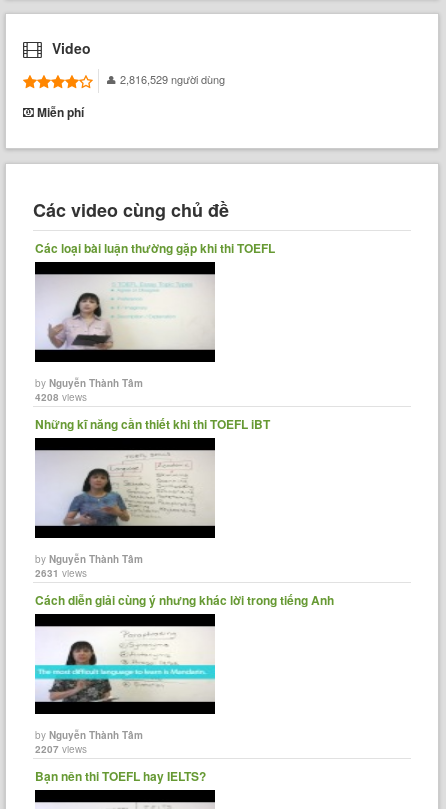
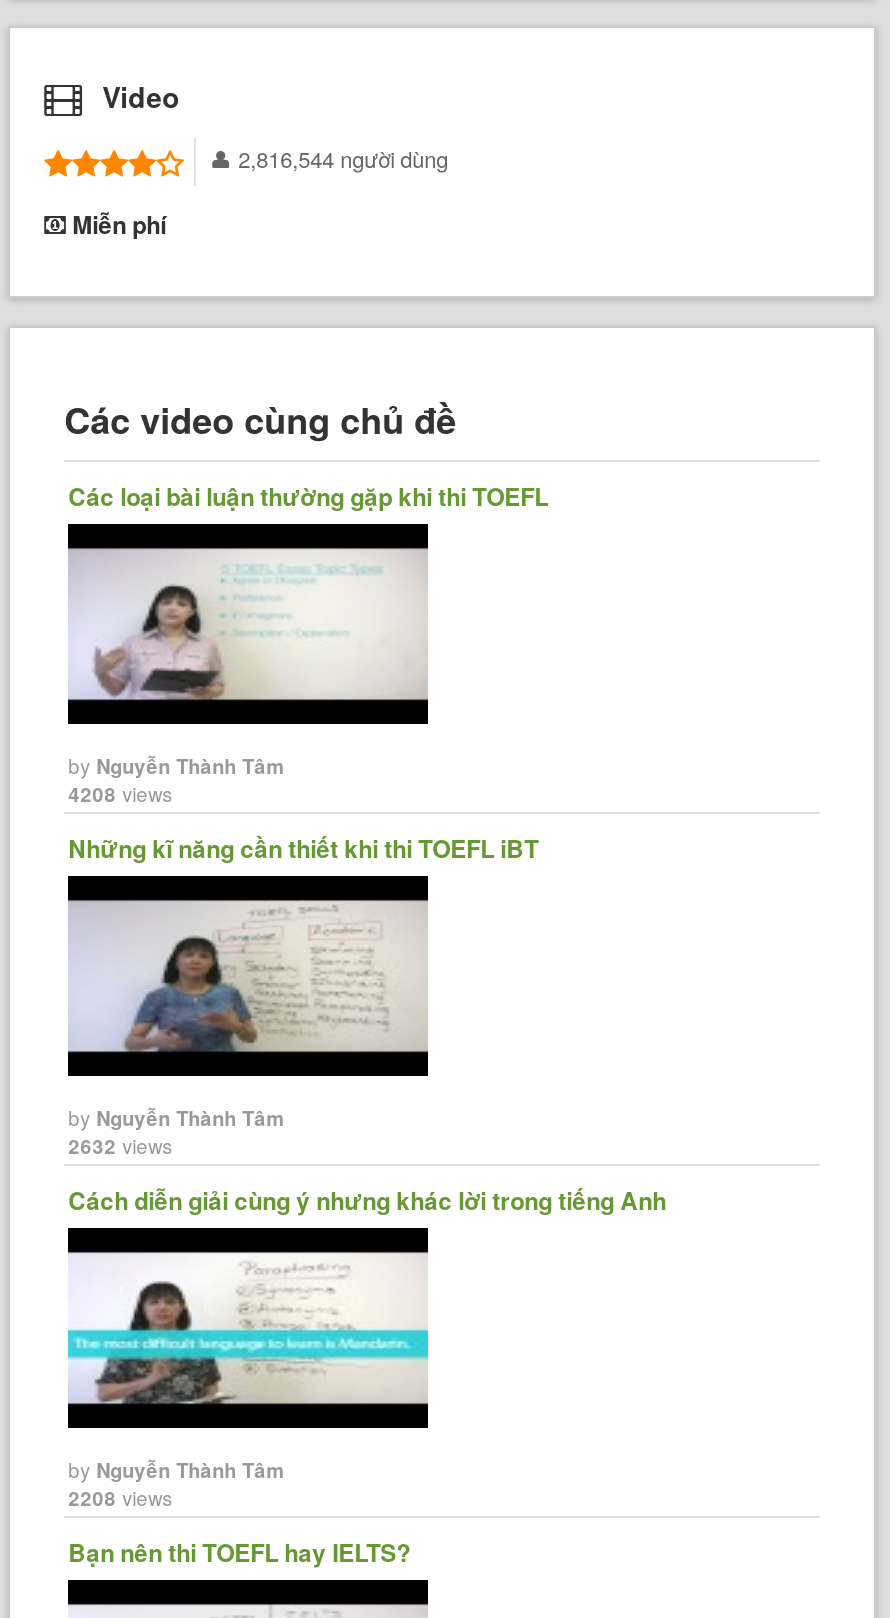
- 2,816,529 người dùng
+ 2,816,544 người dùng

- 2631views
+ 2632views

- 2207views
+ 2208views
